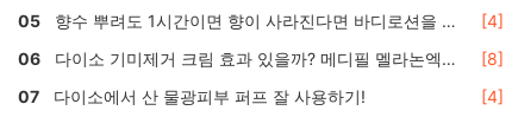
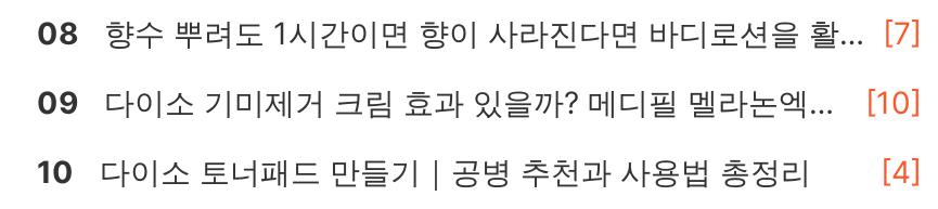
- 향수 뿌려도 1시간이면 향이 사라진다면 바디로션을 활 [4]
+ 향수 뿌려도 1시간이면 향이 사라진다면 바디로션을 활 [7]

- [8]
+ [10]

- 다이소에서 산 물광피부 퍼프 잘 사용하기!
+ 다이소 토너패드 만들기｜공병 추천과 사용법 총정리
